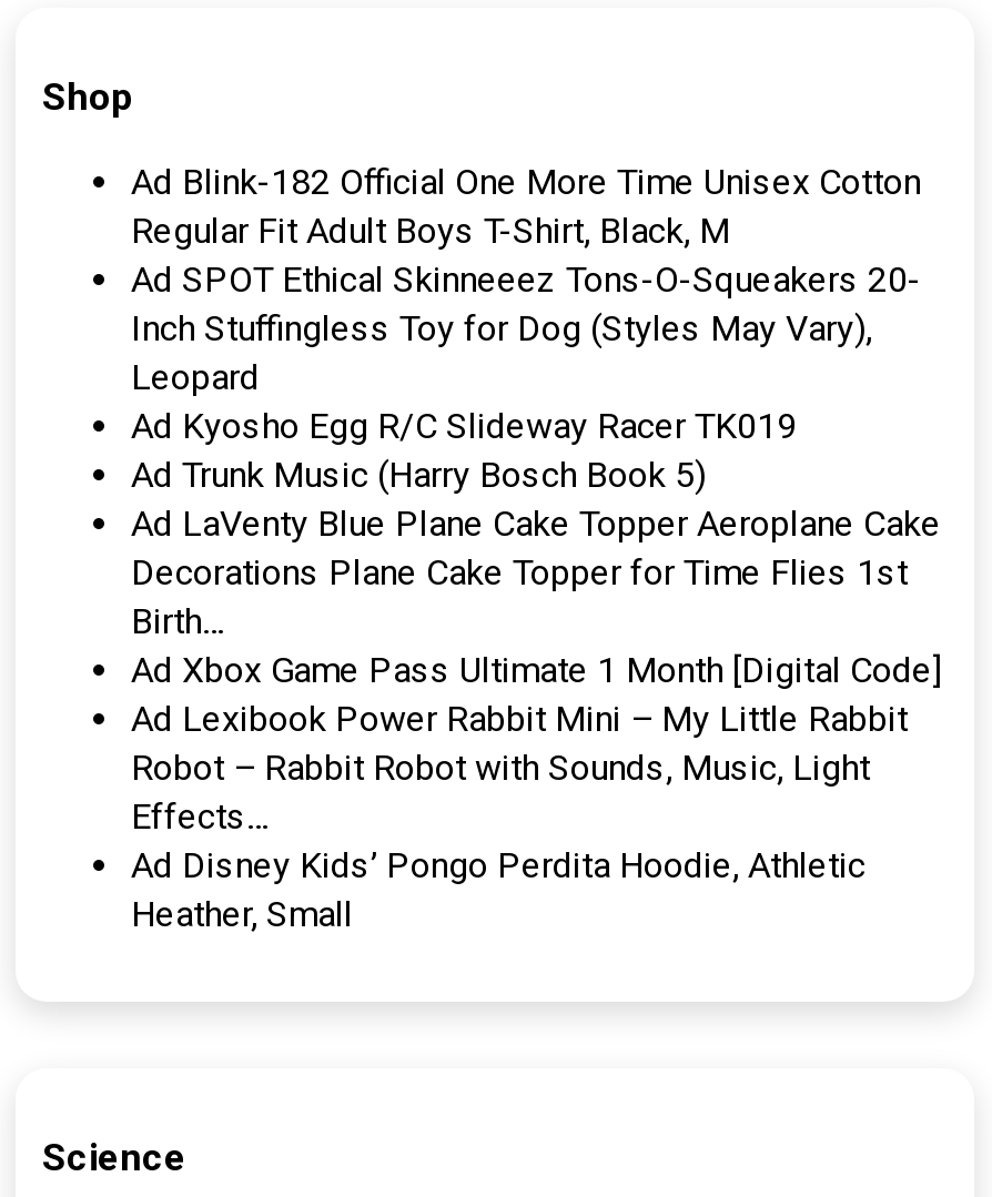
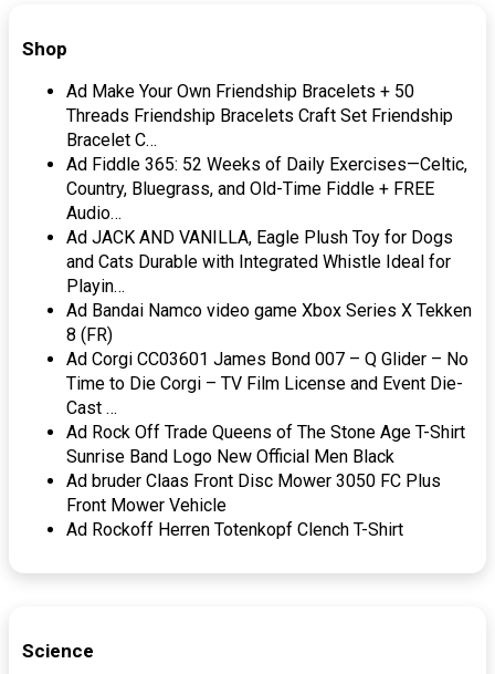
- Ad Blink-182 Official One More Time Unisex Cotton
- Regular Fit Adult Boys T-Shirt, Black, M
- Ad SPOT Ethical Skinneeez Tons-O-Squeakers 20-
- Inch Stuffingless Toy for Dog (Styles May Vary),
- Leopard
- Ad Kyosho Egg R/C Slideway Racer TK019
- Ad Trunk Music (Harry Bosch Book 5)
- Ad LaVenty Blue Plane Cake Topper Aeroplane Cake
- Decorations Plane Cake Topper for Time Flies 1st
- Birth…
- Ad Xbox Game Pass Ultimate 1 Month [Digital Code]
- Ad Lexibook Power Rabbit Mini – My Little Rabbit
- Robot – Rabbit Robot with Sounds, Music, Light
- Effects…
- Ad Disney Kids’ Pongo Perdita Hoodie, Athletic
- Heather, Small
+ Ad Make Your Own Friendship Bracelets + 50
+ Threads Friendship Bracelets Craft Set Friendship
+ Bracelet C…
+ Ad Fiddle 365: 52 Weeks of Daily Exercises—Celtic,
+ Country, Bluegrass, and Old-Time Fiddle + FREE
+ Audio…
+ Ad JACK AND VANILLA, Eagle Plush Toy for Dogs
+ and Cats Durable with Integrated Whistle Ideal for
+ Playin…
+ Ad Bandai Namco video game Xbox Series X Tekken
+ 8 (FR)
+ Ad Corgi CC03601 James Bond 007 – Q Glider – No
+ Time to Die Corgi – TV Film License and Event Die-
+ Cast …
+ Ad Rock Off Trade Queens of The Stone Age T-Shirt
+ Sunrise Band Logo New Official Men Black
+ Ad bruder Claas Front Disc Mower 3050 FC Plus
+ Front Mower Vehicle
+ Ad Rockoff Herren Totenkopf Clench T-Shirt
